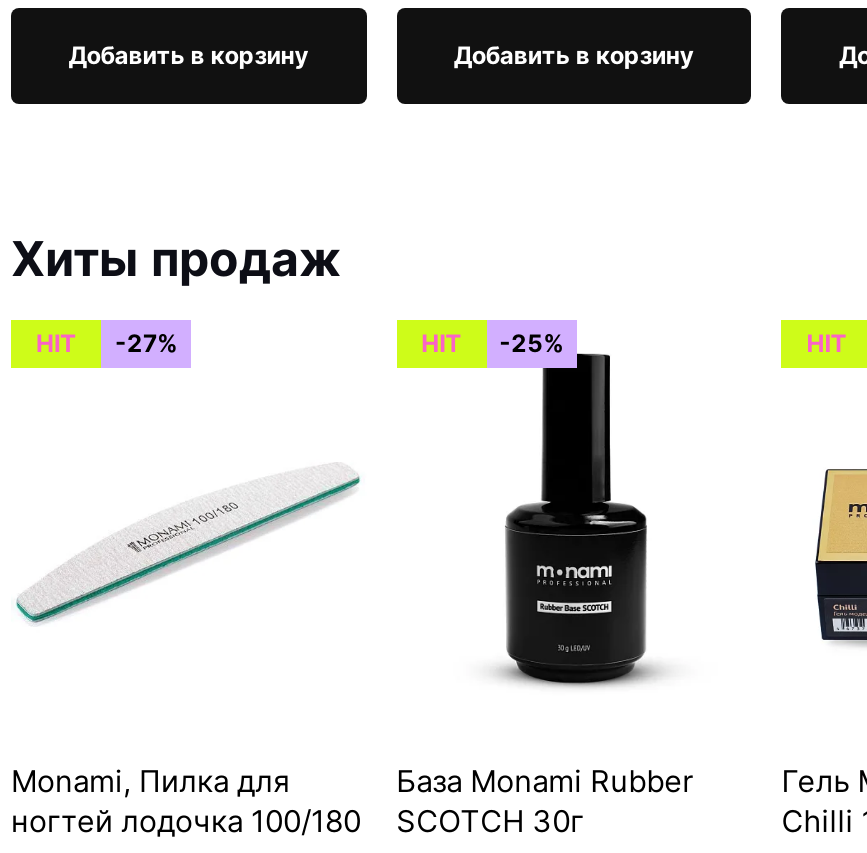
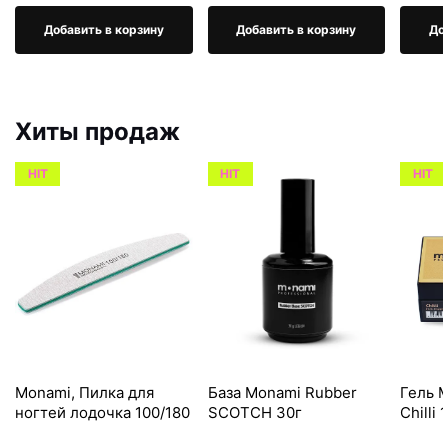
- -27%

- -25%
